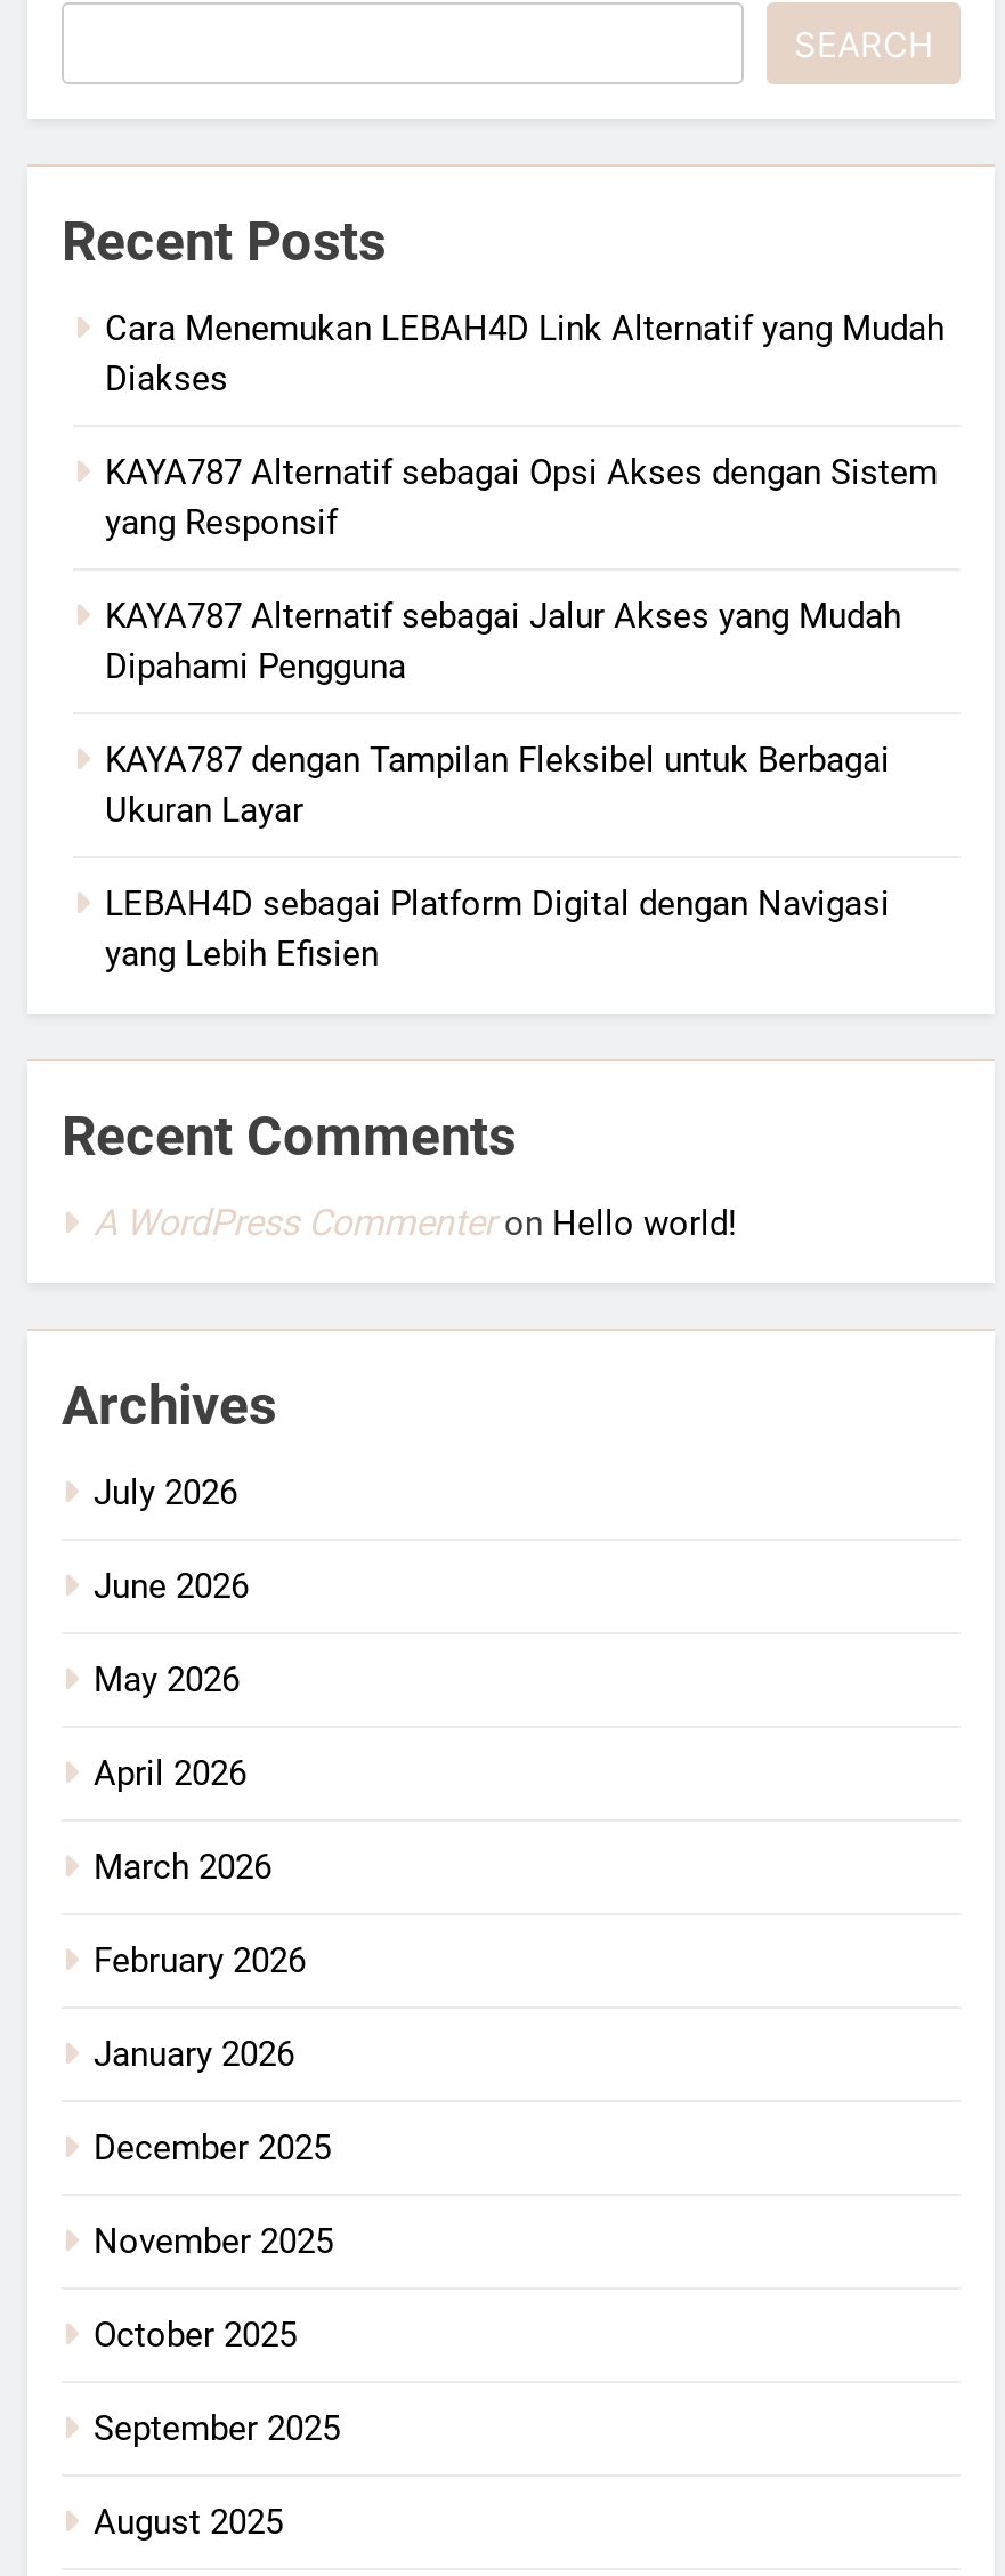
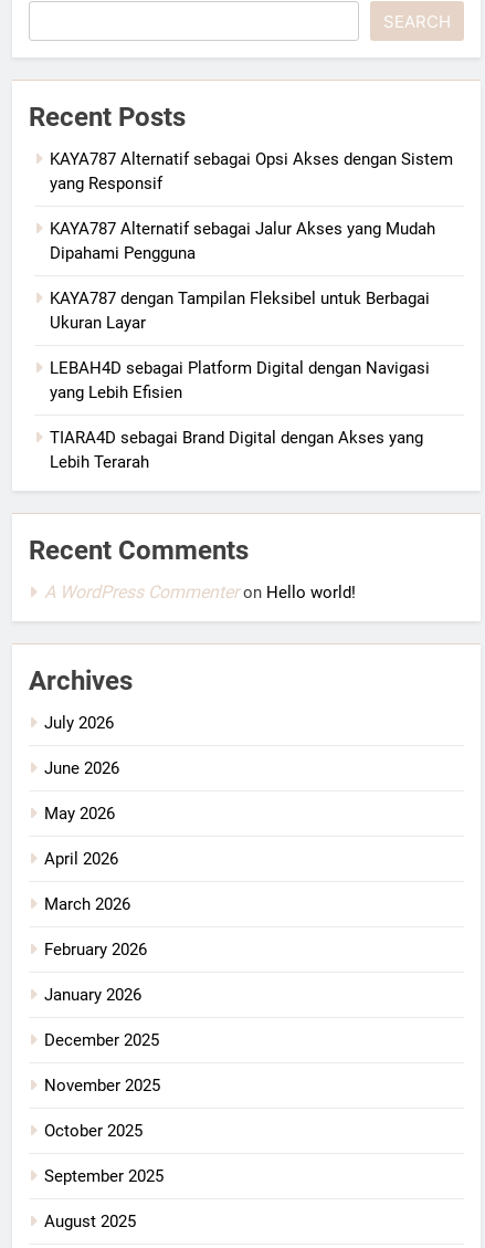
- Cara Menemukan LEBAH4D Link Alternatif yang Mudah
- Diakses

moved up: KAYA787 Alternatif sebagai Opsi Akses dengan Sistem | yang Responsif | KAYA787 Alternatif sebagai Jalur Akses yang Mudah | Dipahami Pengguna | KAYA787 dengan Tampilan Fleksibel untuk Berbagai | Ukuran Layar | LEBAH4D sebagai Platform Digital dengan Navigasi | yang Lebih Efisien

+ TIARA4D sebagai Brand Digital dengan Akses yang
+ Lebih Terarah
